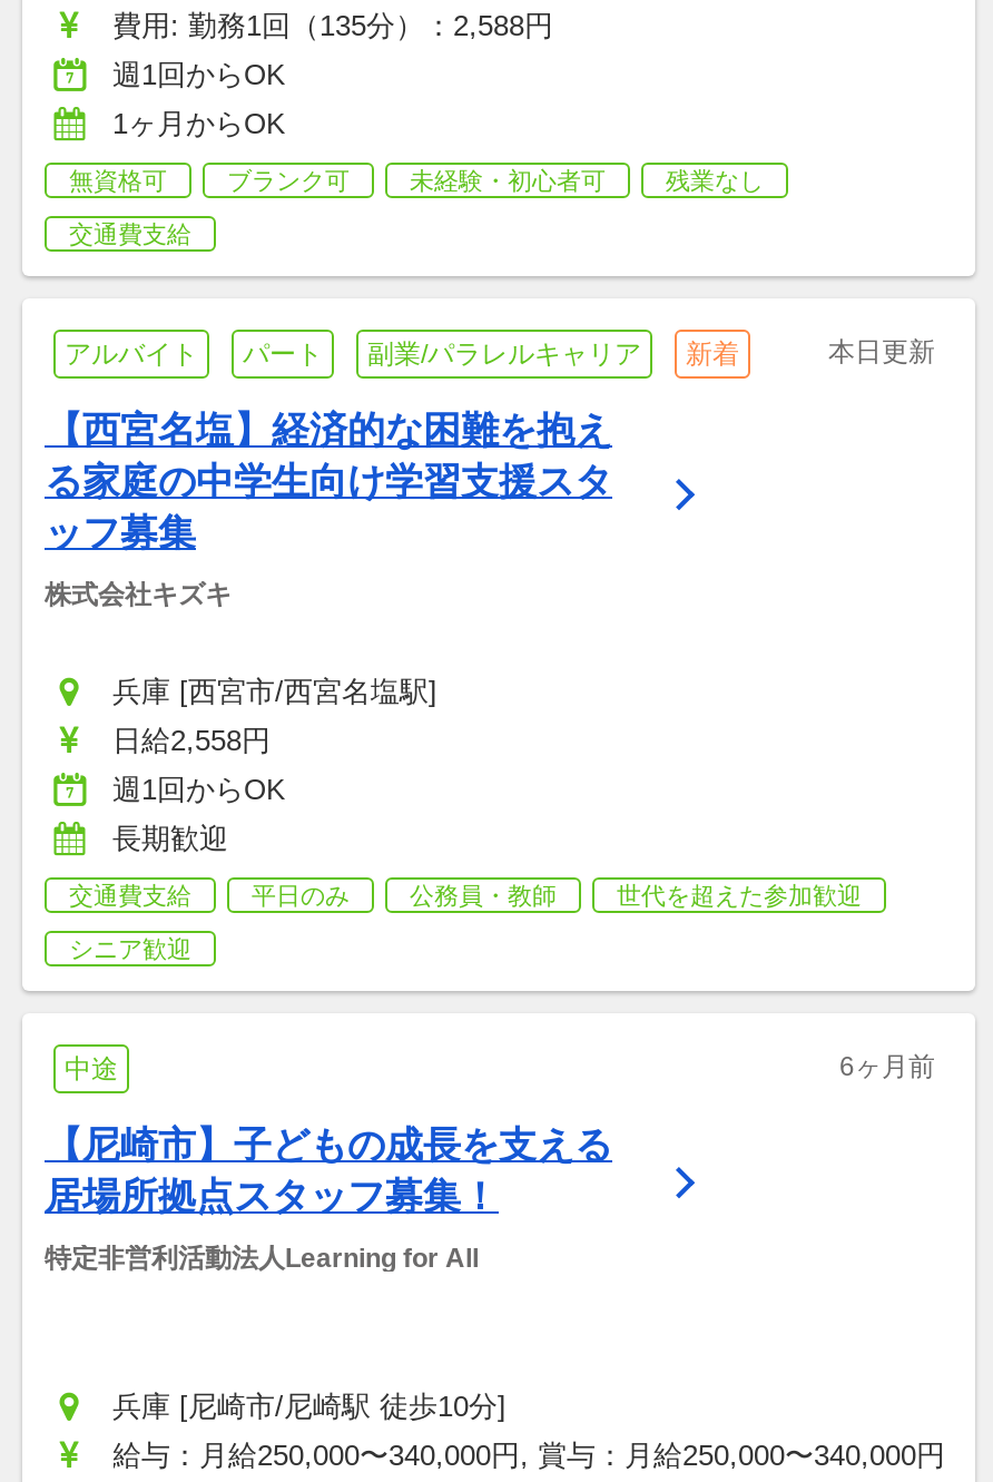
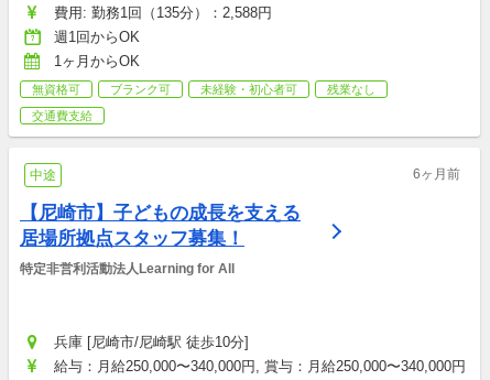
- アルバイト
- パート
- 副業/パラレルキャリア
- 新着
- 本日更新
- 【西宮名塩】経済的な困難を抱え
- る家庭の中学生向け学習支援スタ
- ッフ募集
- 株式会社キズキ
- 兵庫 [西宮市/西宮名塩駅]
- 日給2,558円
- 週1回からOK
- 長期歓迎
- 交通費支給
- 平日のみ
- 公務員・教師
- 世代を超えた参加歓迎
- シニア歓迎
